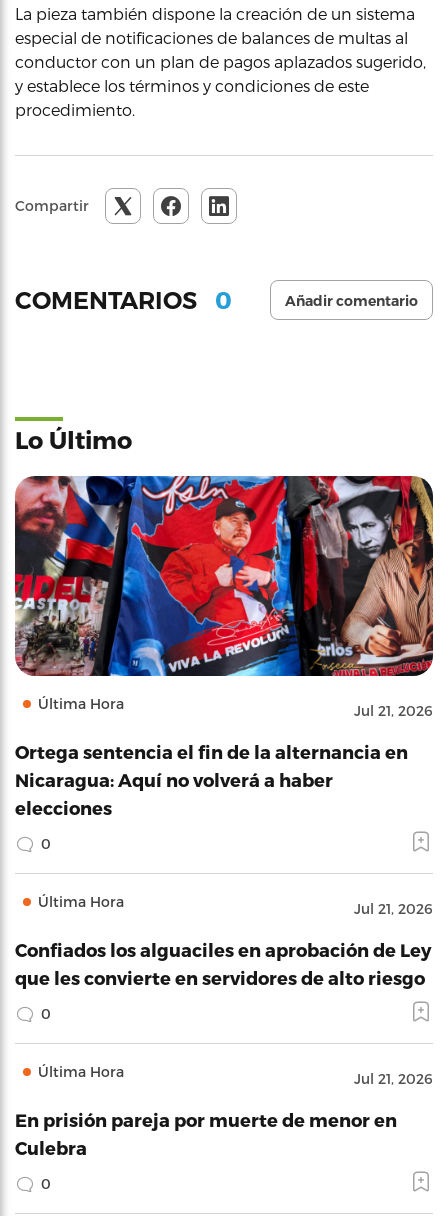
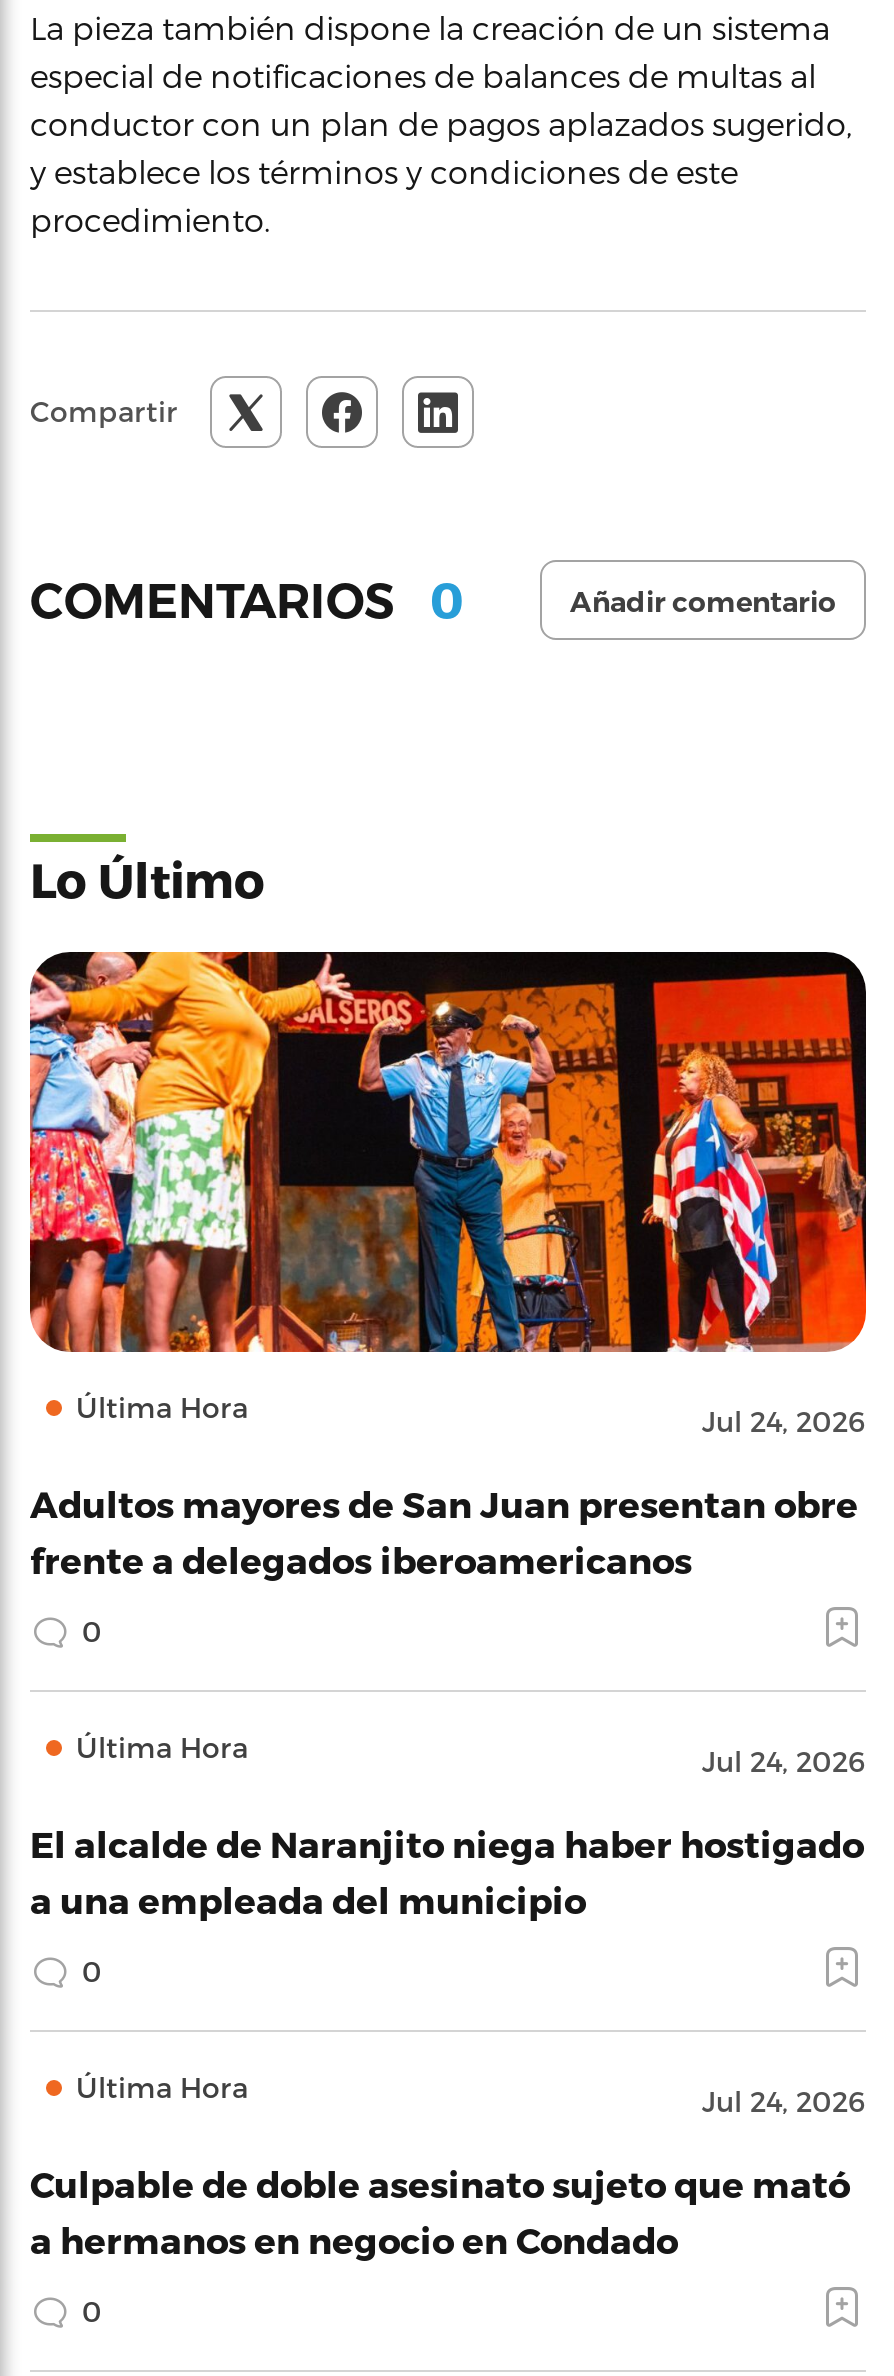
- [image]
- Jul 21, 2026
+ [image]
+ Jul 24, 2026

- Ortega sentencia el fin de la alternancia en
- Nicaragua: Aquí no volverá a haber
- elecciones
+ Adultos mayores de San Juan presentan obre
+ frente a delegados iberoamericanos

- Jul 21, 2026
+ Jul 24, 2026

- Confiados los alguaciles en aprobación de Ley
- que les convierte en servidores de alto riesgo
+ El alcalde de Naranjito niega haber hostigado
+ a una empleada del municipio

- Jul 21, 2026
+ Jul 24, 2026

- En prisión pareja por muerte de menor en
- Culebra
+ Culpable de doble asesinato sujeto que mató
+ a hermanos en negocio en Condado
